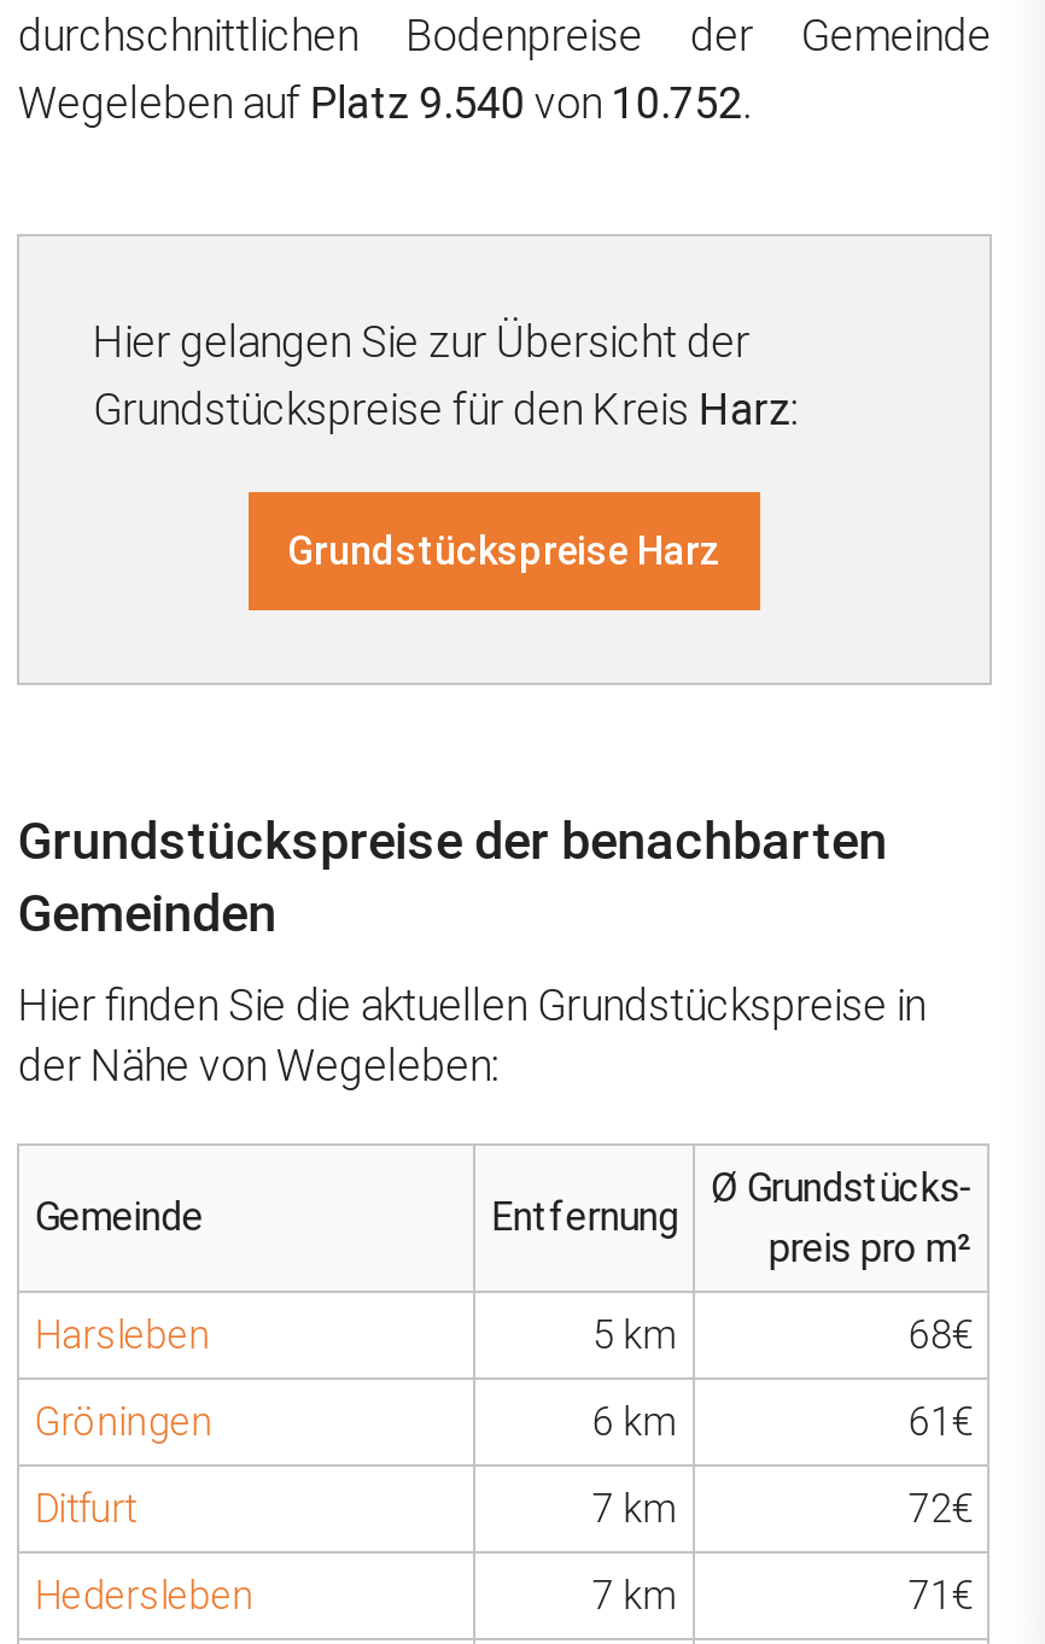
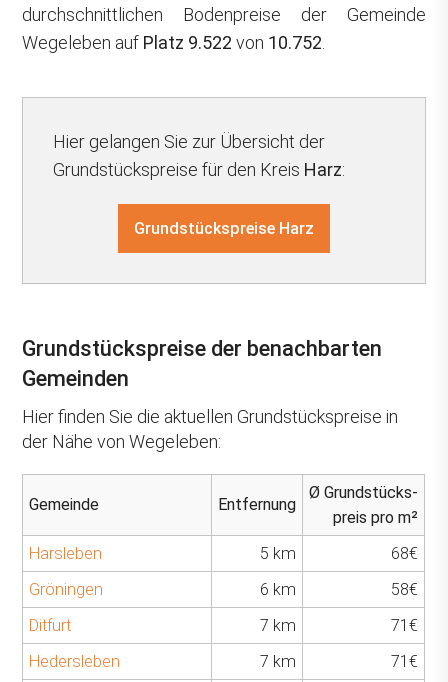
- Wegeleben auf Platz 9.540 von 10.752.
+ Wegeleben auf Platz 9.522 von 10.752.

- 61€
+ 58€

- 72€
+ 71€
